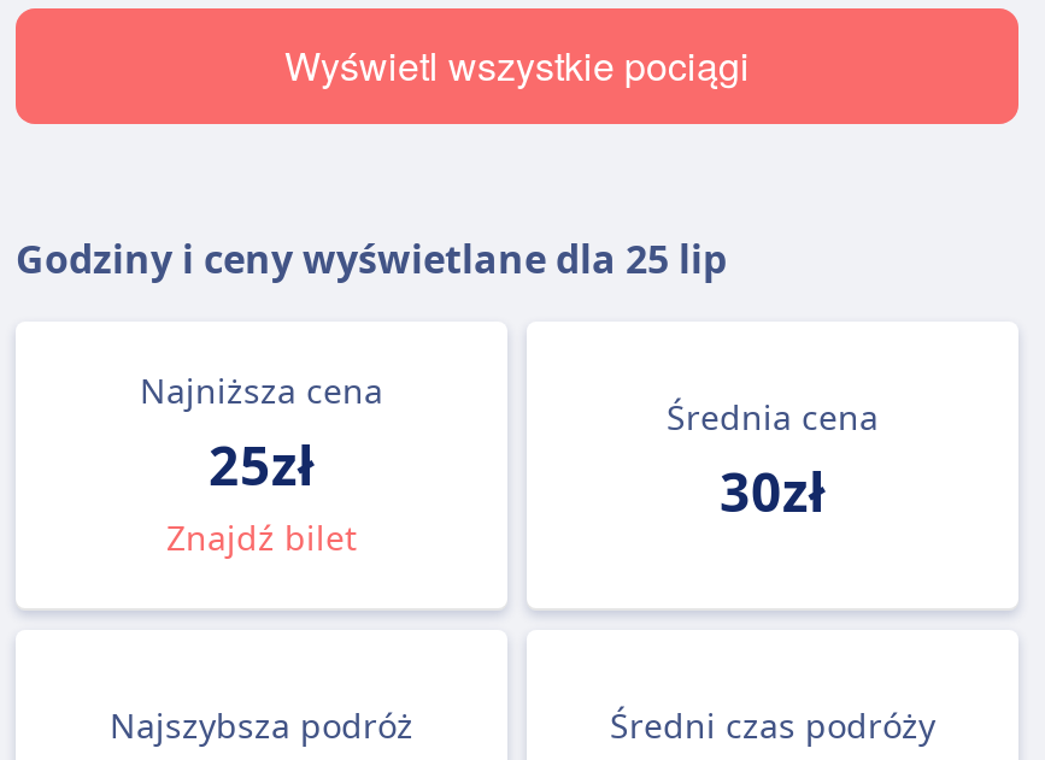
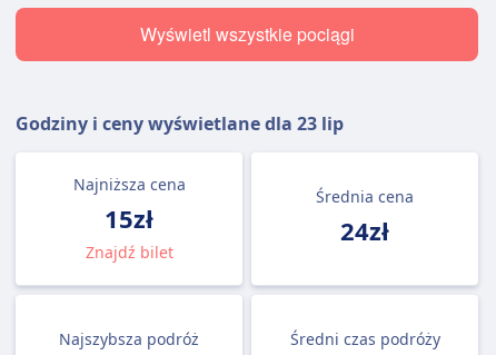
- Godziny i ceny wyświetlane dla 25 lip
+ Godziny i ceny wyświetlane dla 23 lip

- 25zł
+ 15zł

- 30zł
+ 24zł
